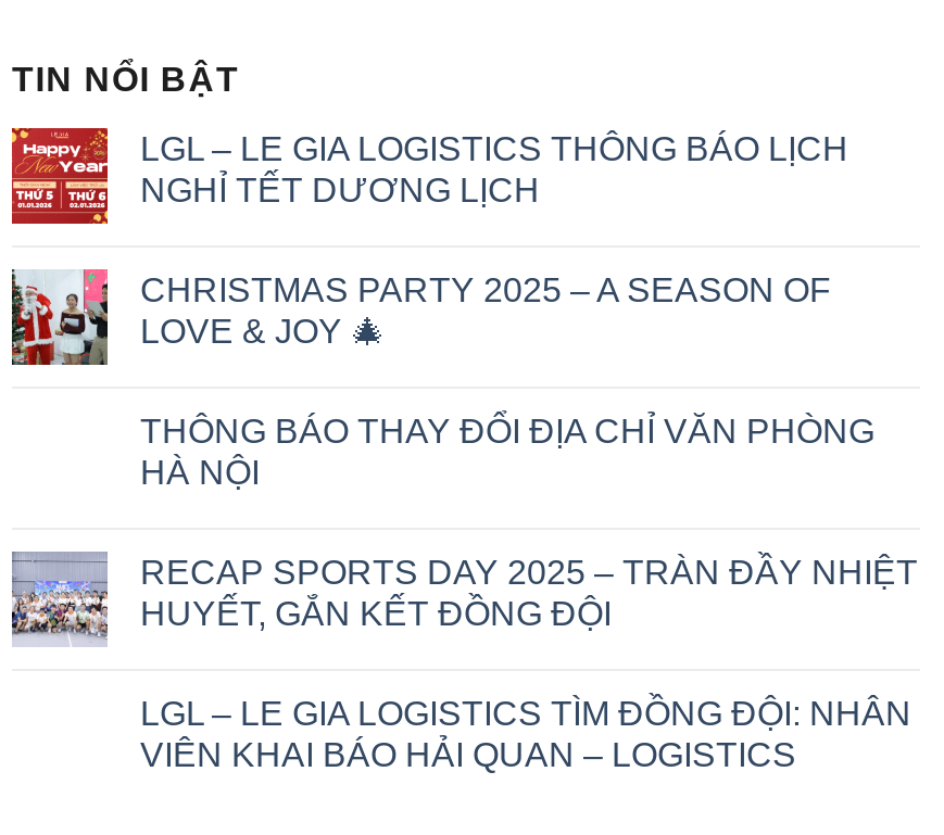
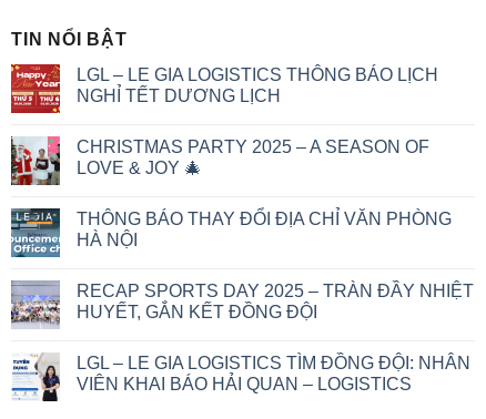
+ [image]

+ [image]
